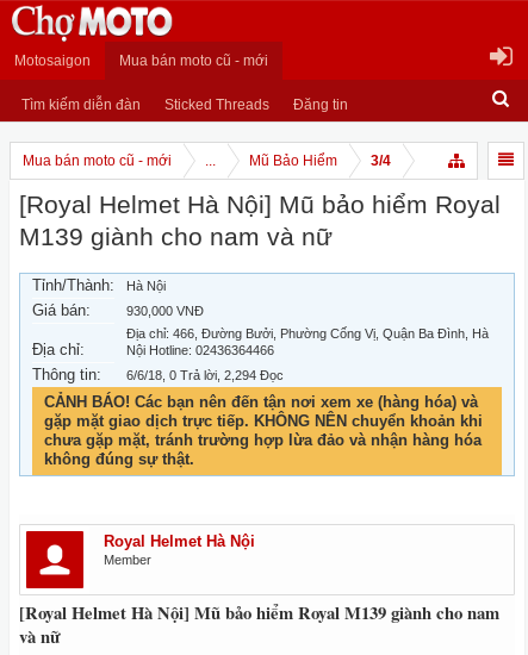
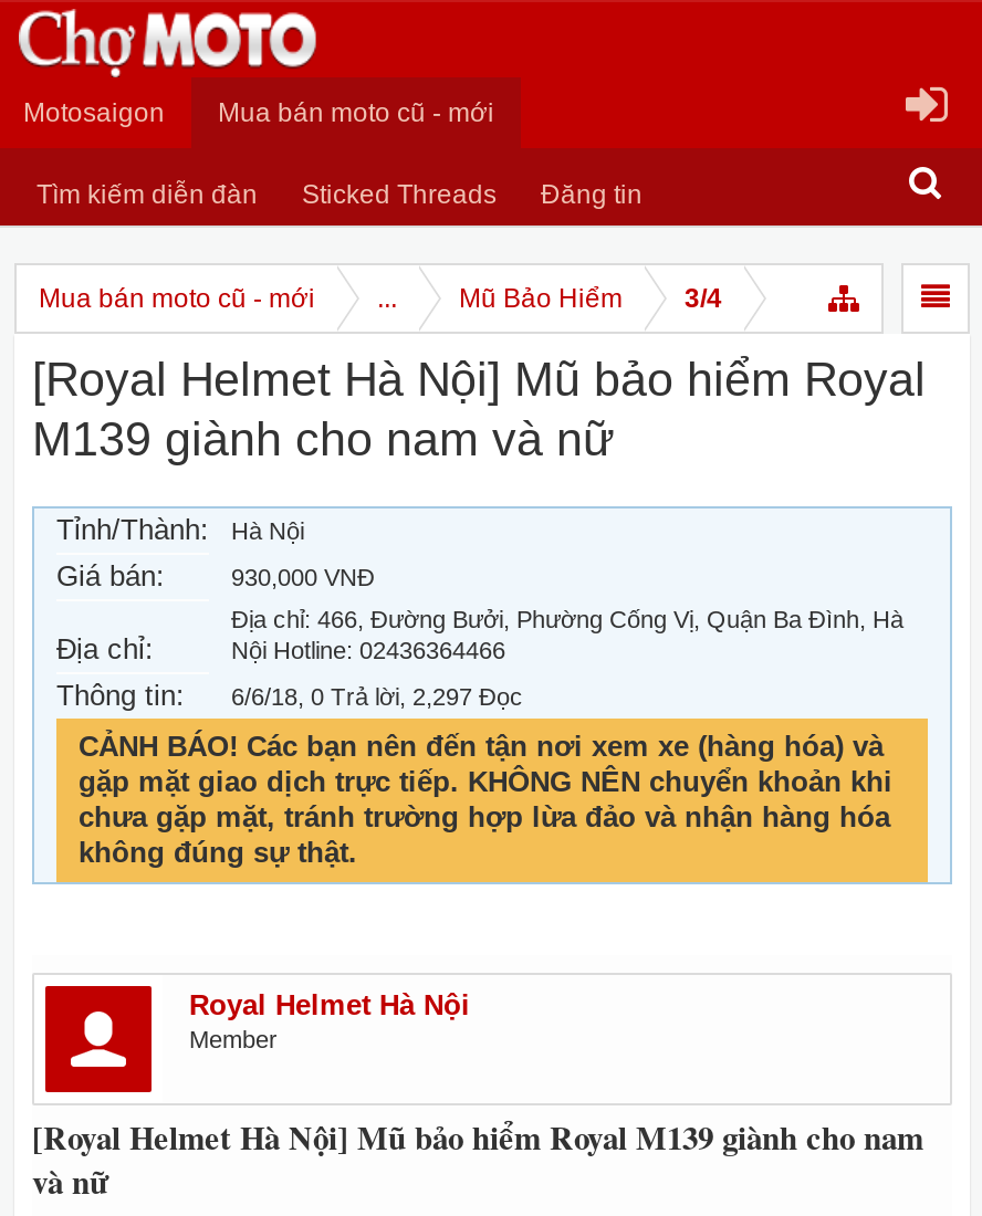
- Thông tin: 6/6/18, 0 Trả lời, 2,294 Đọc
+ Thông tin: 6/6/18, 0 Trả lời, 2,297 Đọc
